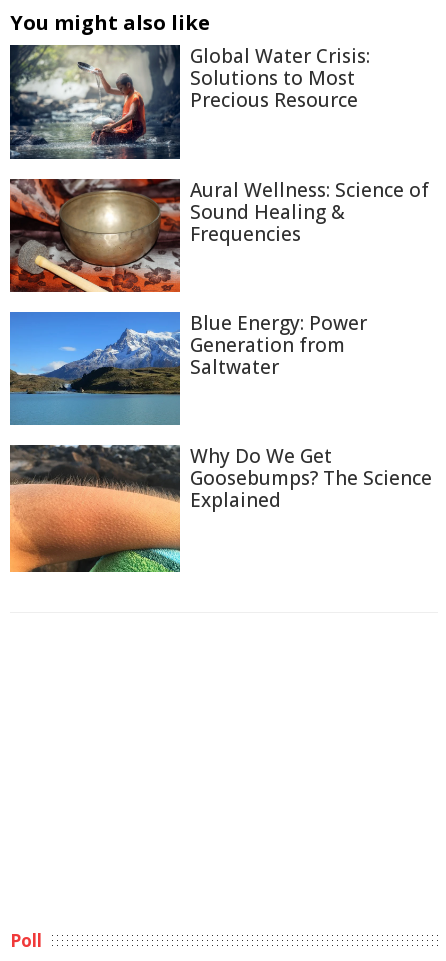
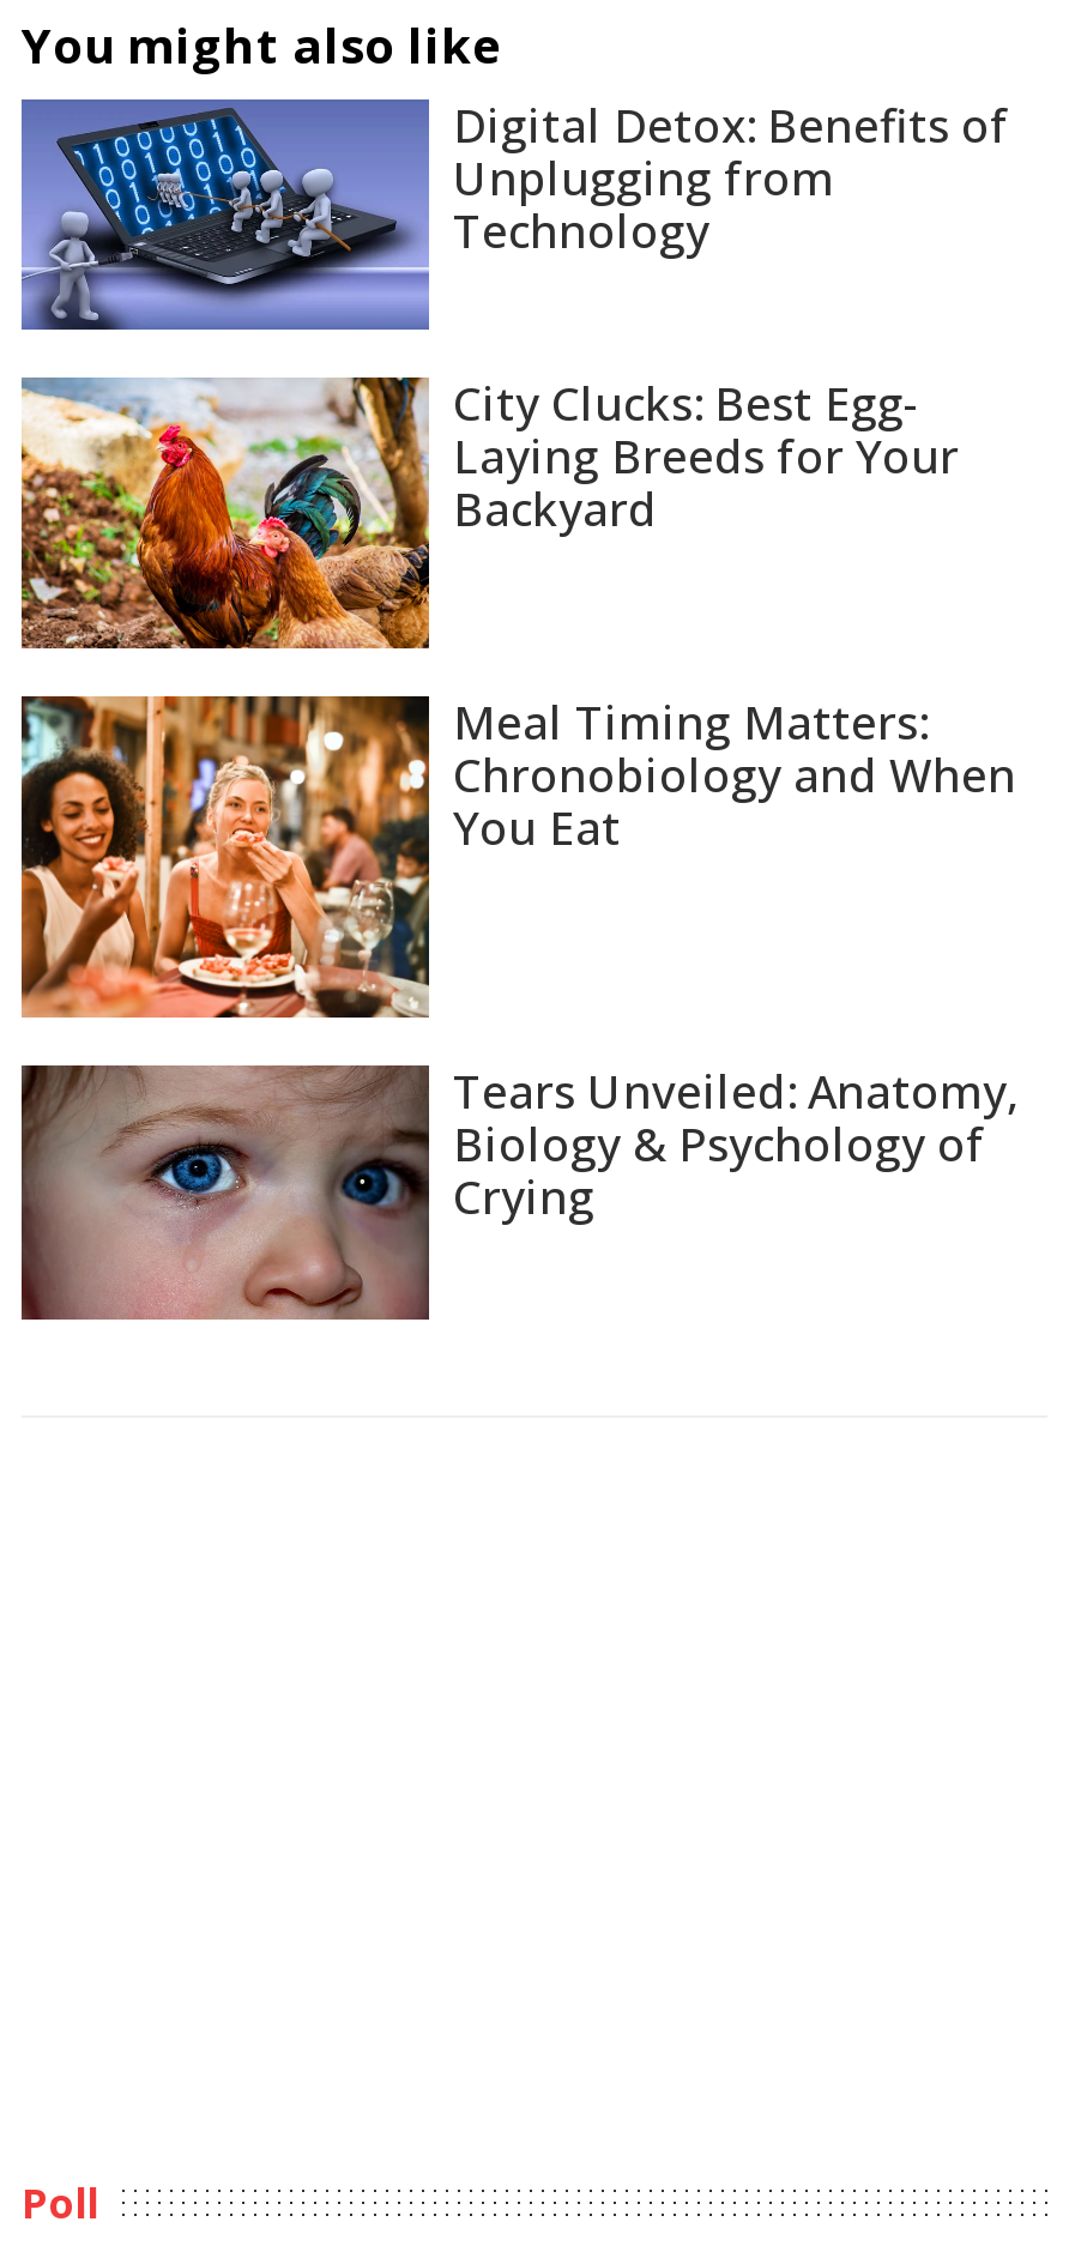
- [image]
- Global Water Crisis:
- Solutions to Most
- Precious Resource
+ [image]
+ Digital Detox: Benefits of
+ Unplugging from
+ Technology

- [image]
- Aural Wellness: Science of
- Sound Healing &
- Frequencies
+ [image]
+ City Clucks: Best Egg-
+ Laying Breeds for Your
+ Backyard

- [image]
- Blue Energy: Power
- Generation from
- Saltwater
+ [image]
+ Meal Timing Matters:
+ Chronobiology and When
+ You Eat

- [image]
- Why Do We Get
- Goosebumps? The Science
- Explained
+ [image]
+ Tears Unveiled: Anatomy,
+ Biology & Psychology of
+ Crying
